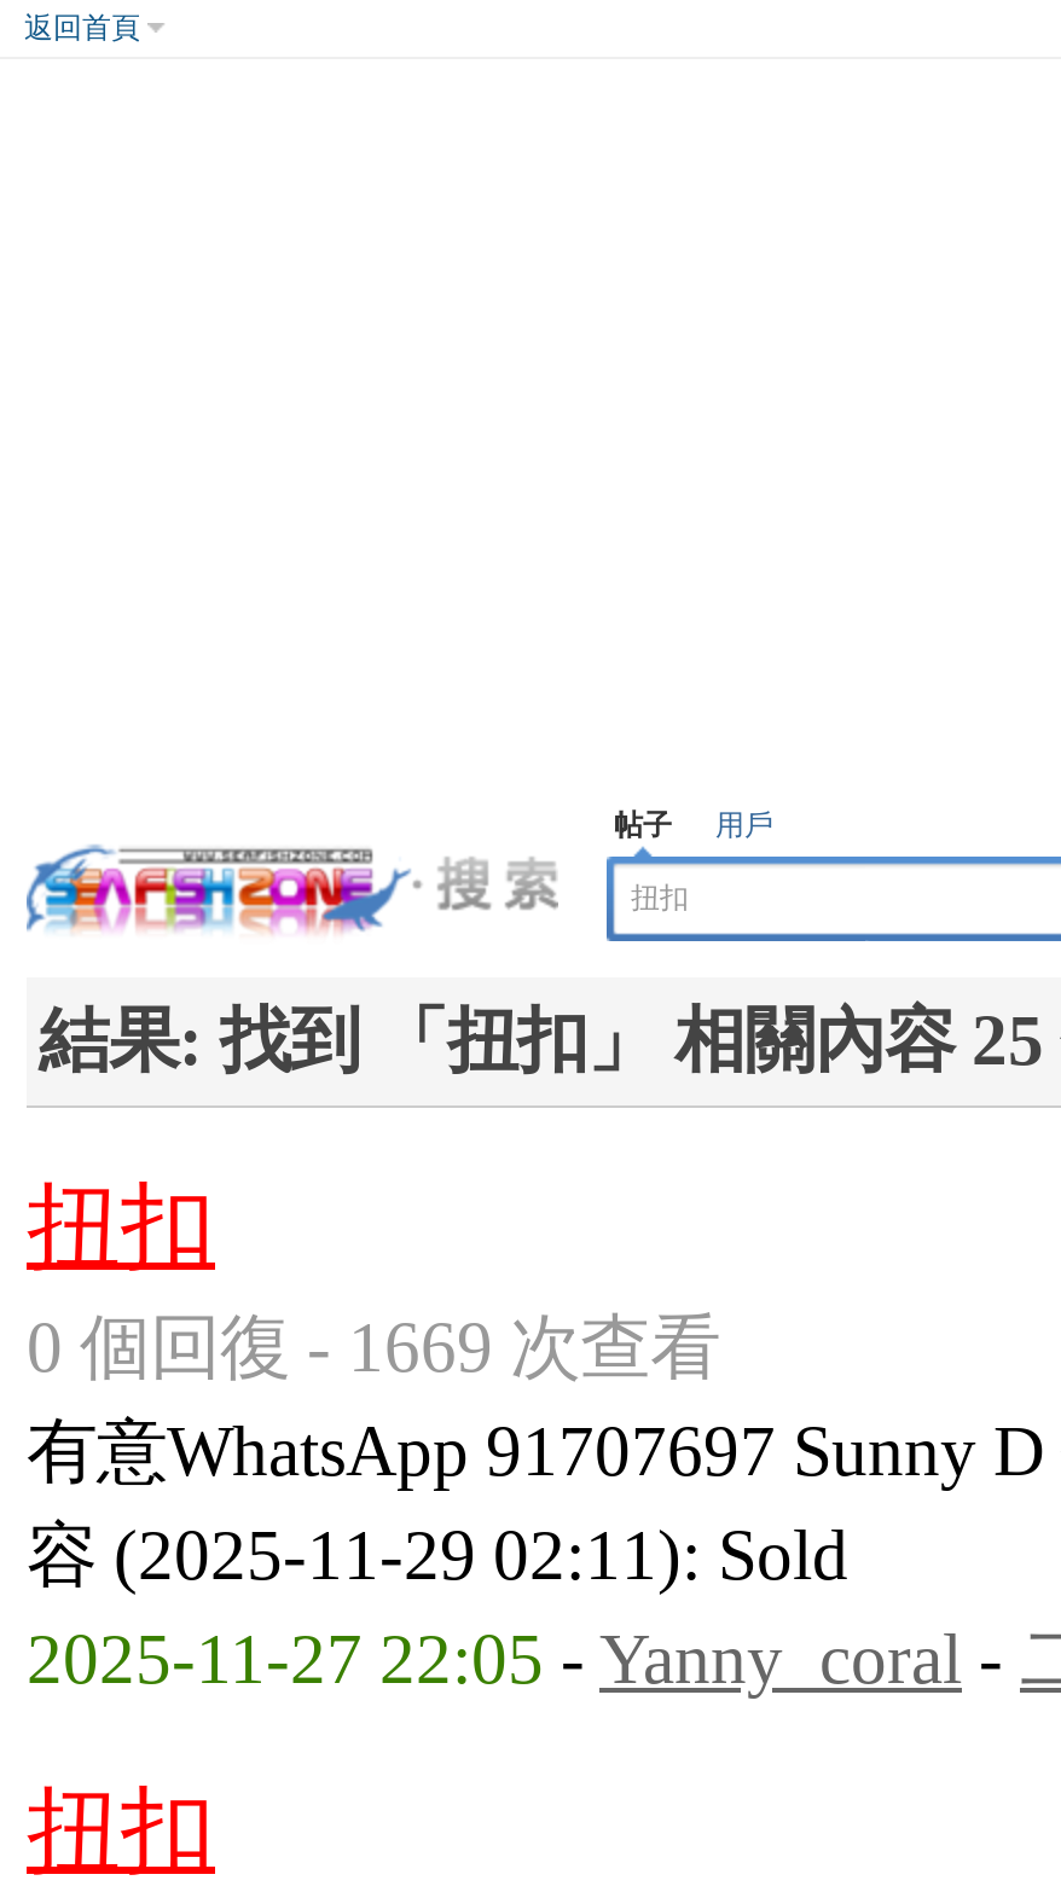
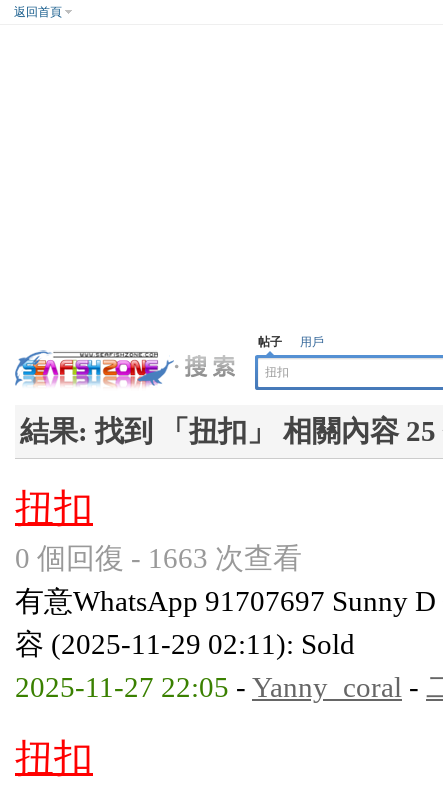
- 0 個回復 - 1669 次查看
+ 0 個回復 - 1663 次查看
